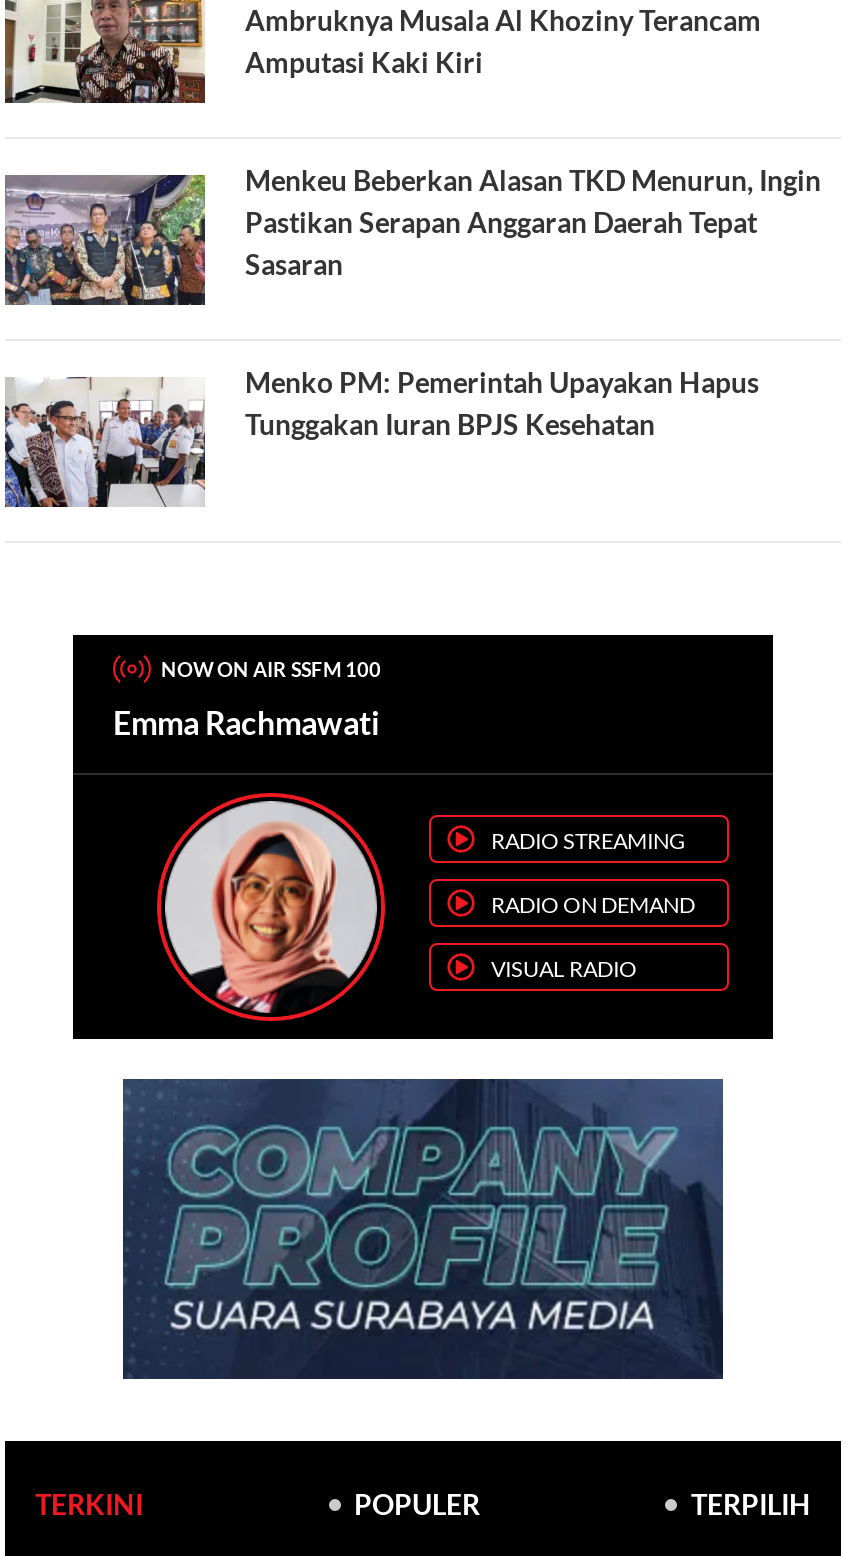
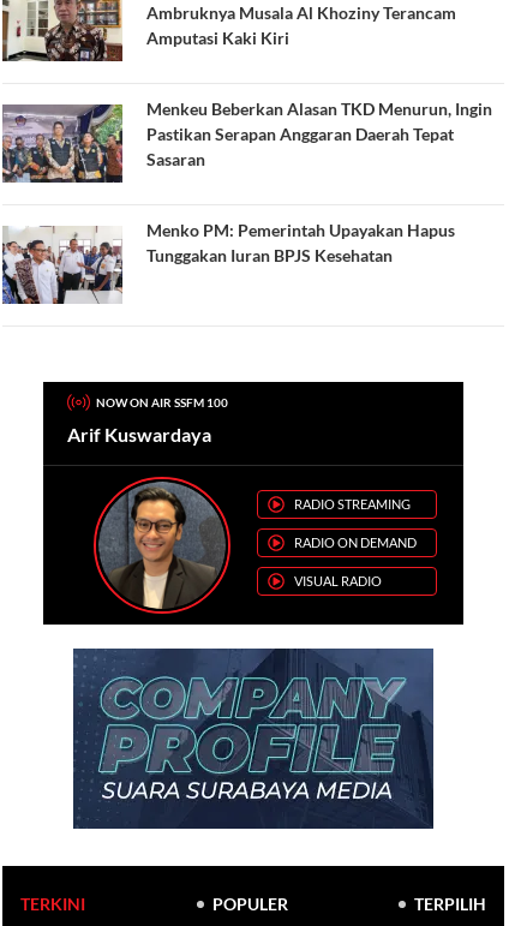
- Emma Rachmawati
+ Arif Kuswardaya

- [image]
+ [image]
